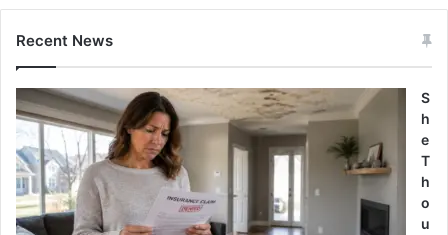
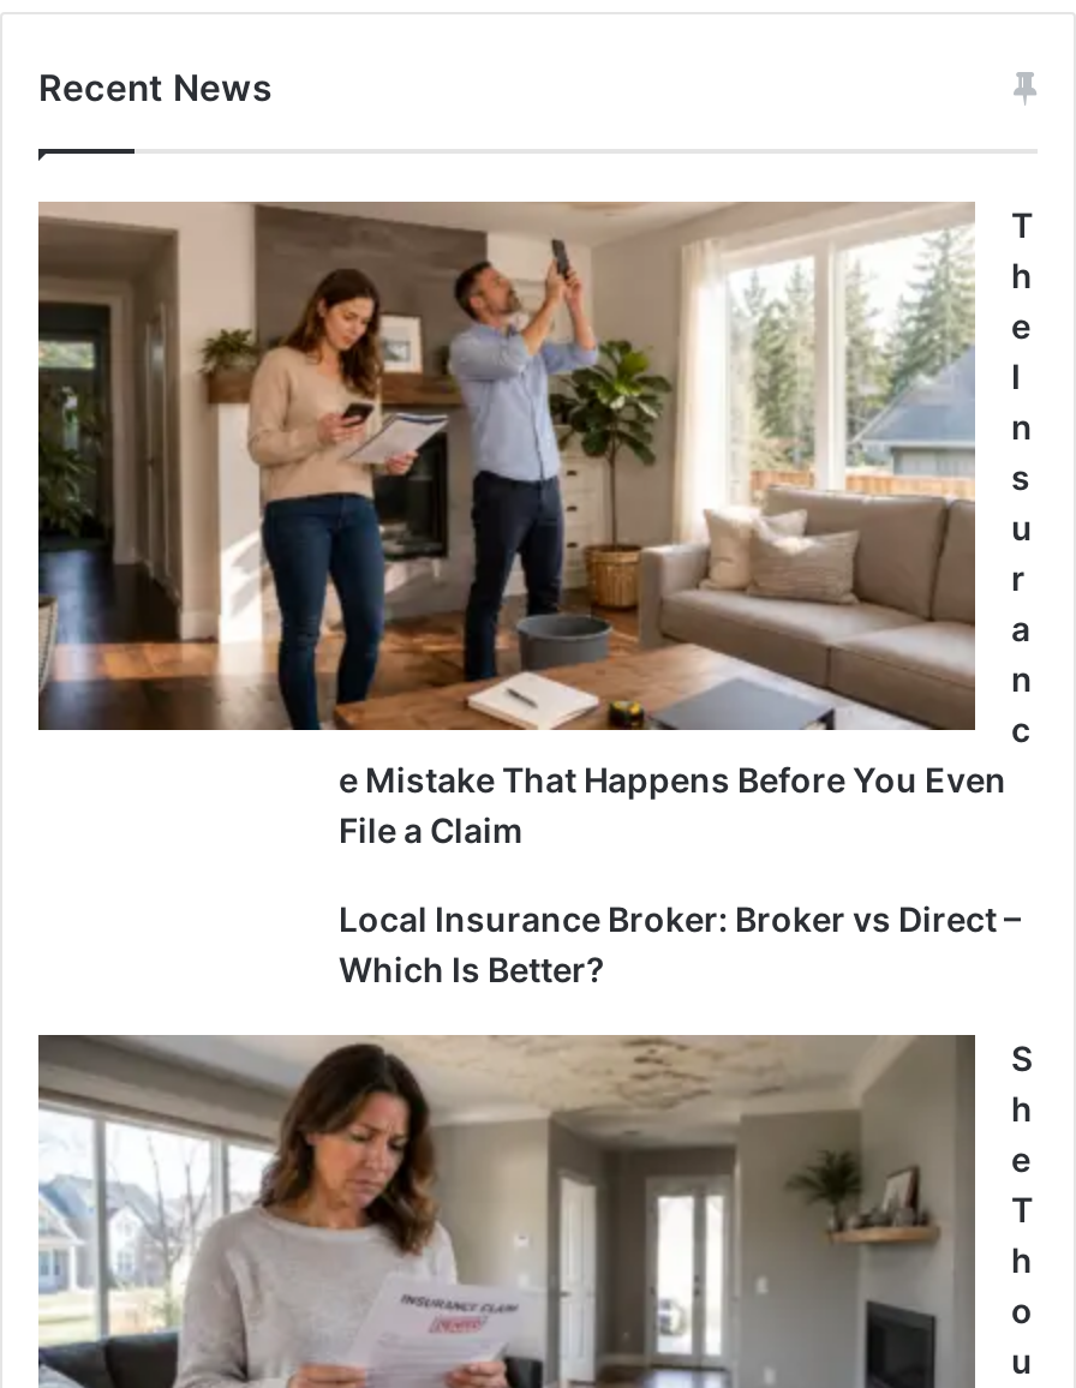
+ [image]
+ T
+ h
+ e
+ I
+ n
+ s
+ u
+ r
+ a
+ n
+ c
+ e Mistake That Happens Before You Even
+ File a Claim
+ Local Insurance Broker: Broker vs Direct –
+ Which Is Better?
